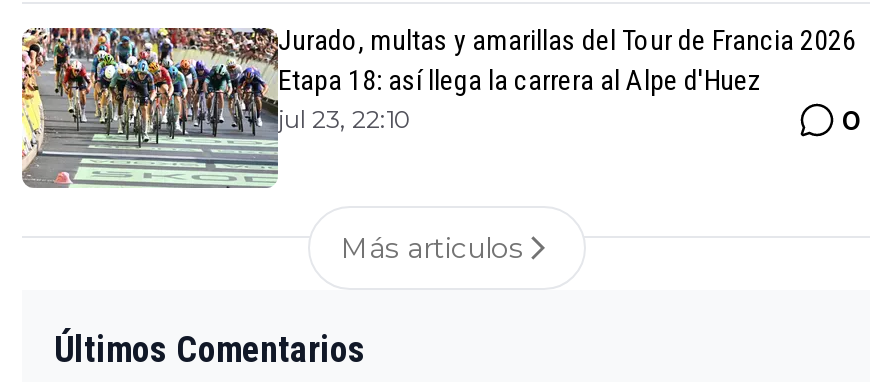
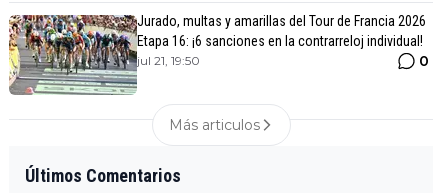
- Etapa 18: así llega la carrera al Alpe d'Huez
- jul 23, 22:10
+ Etapa 16: ¡6 sanciones en la contrarreloj individual!
+ jul 21, 19:50
